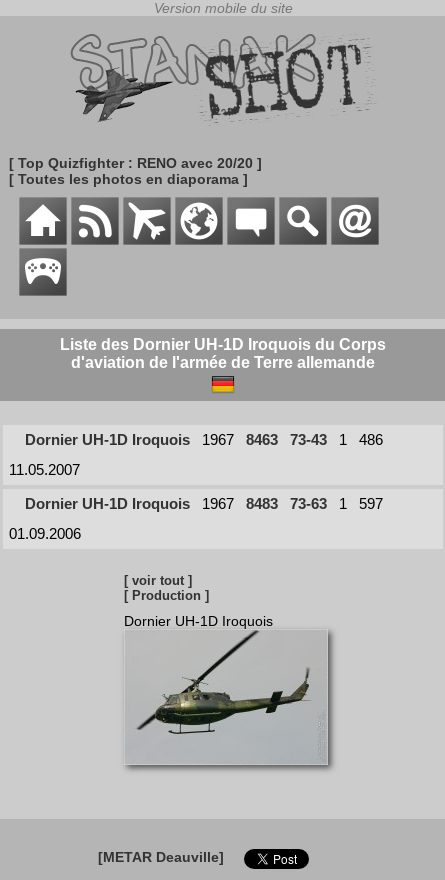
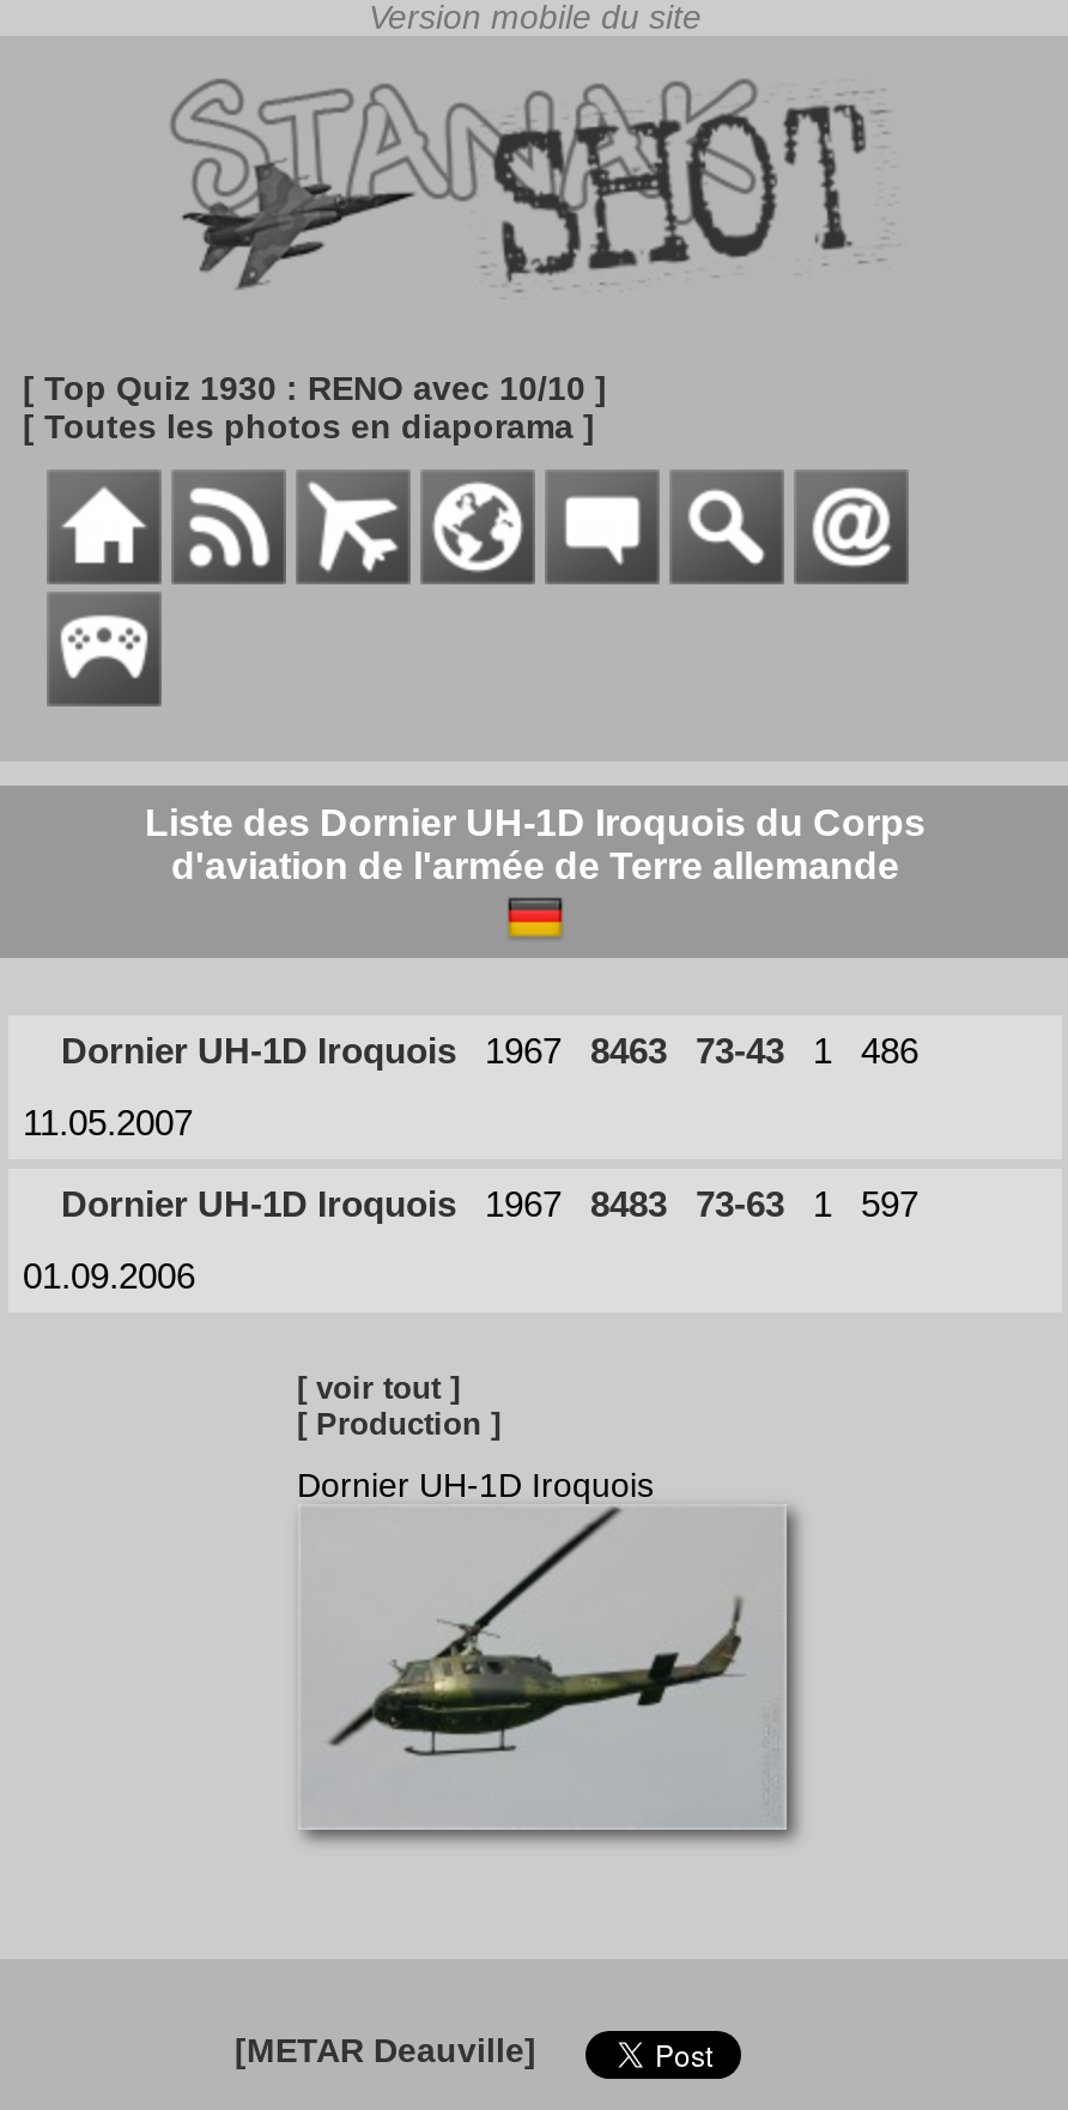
- [ Top Quizfighter : RENO avec 20/20 ]
+ [ Top Quiz 1930 : RENO avec 10/10 ]
